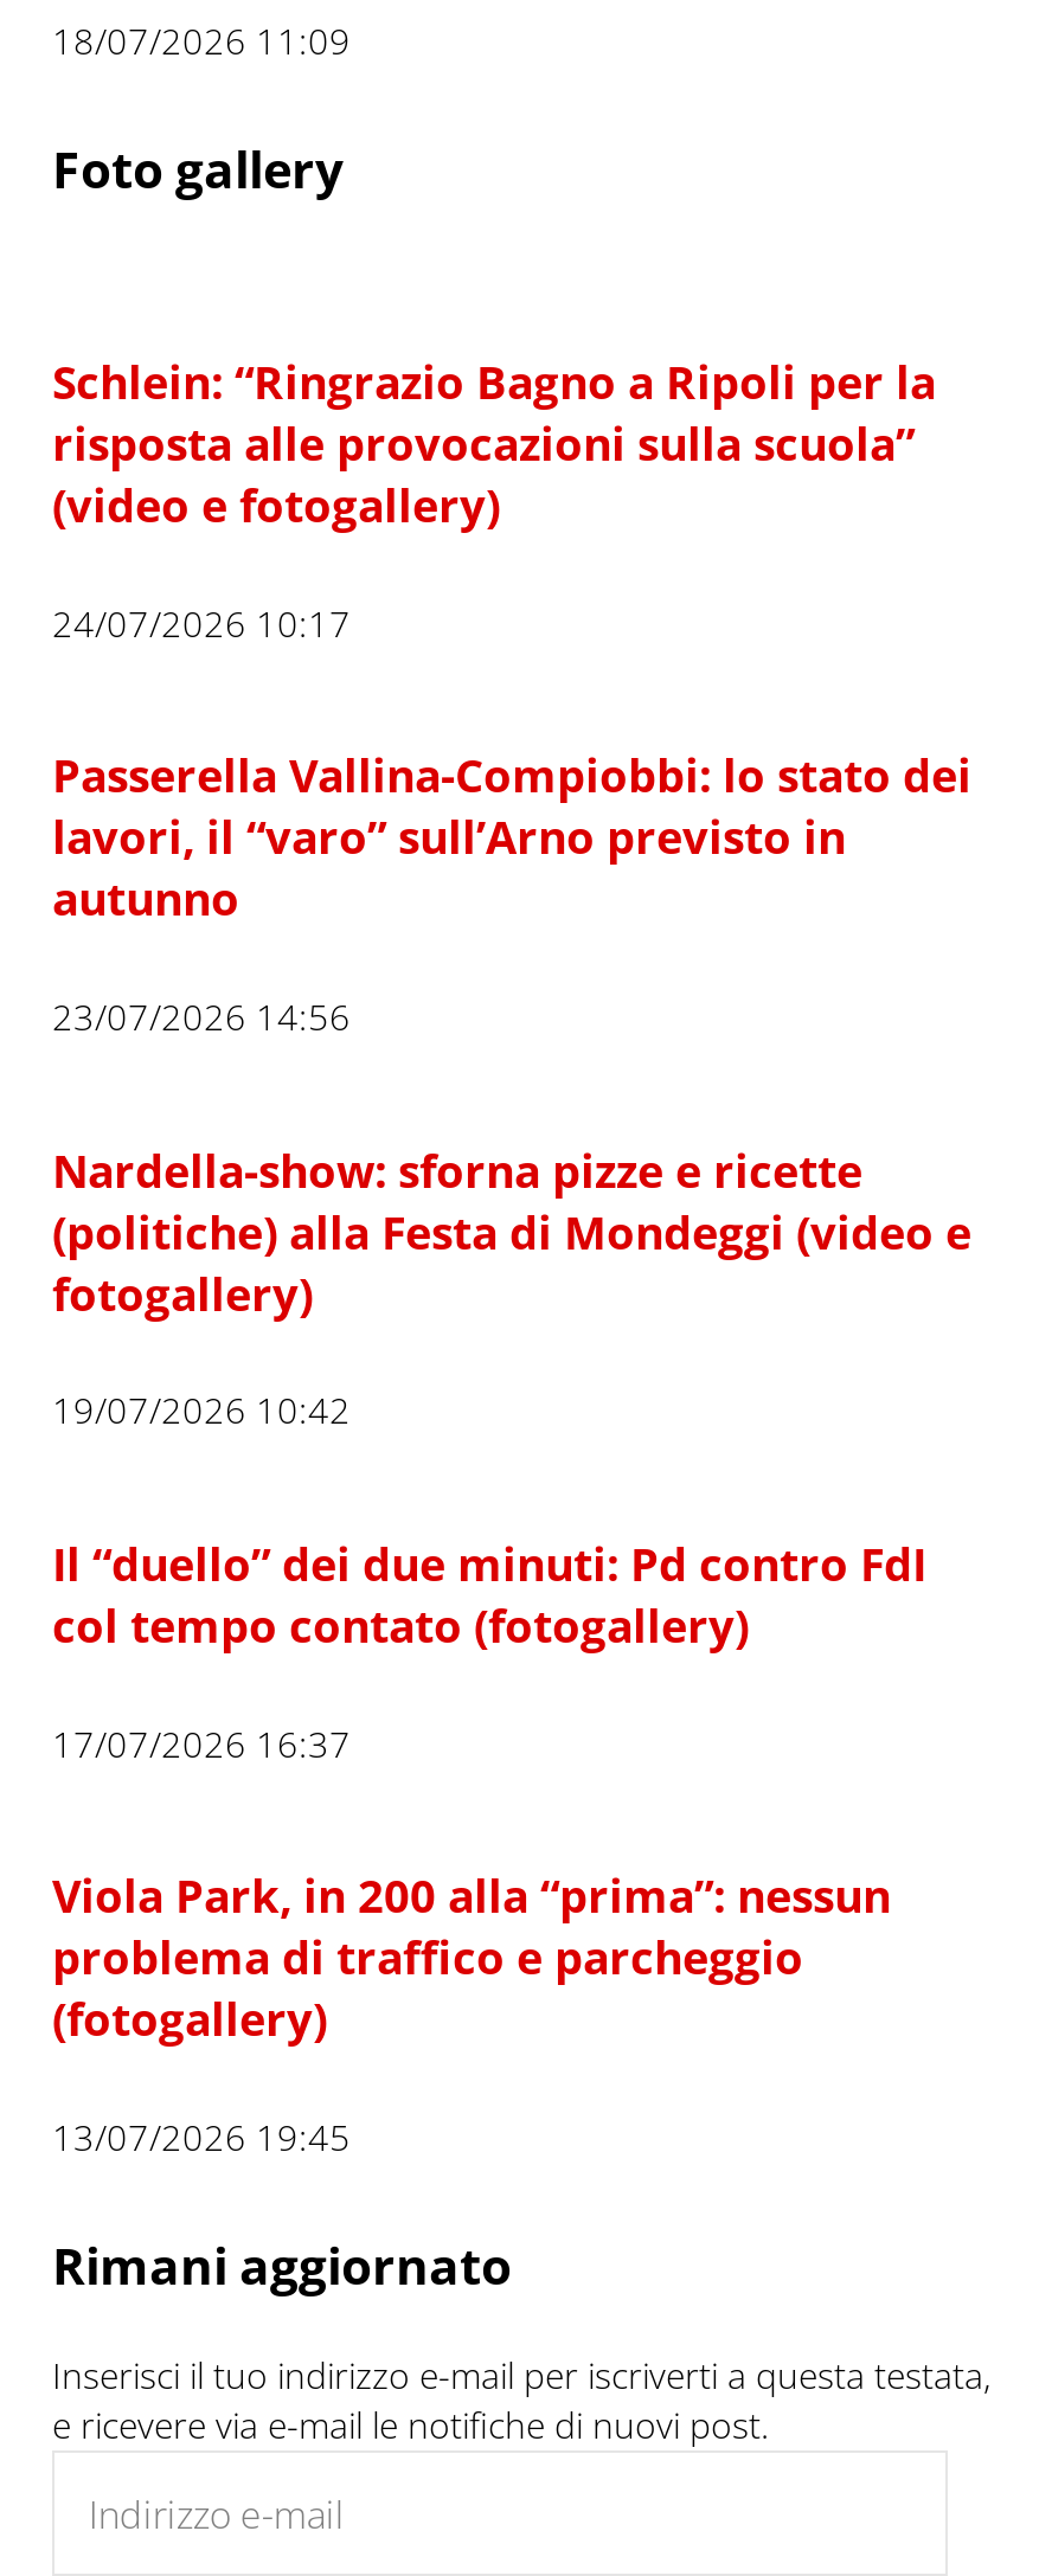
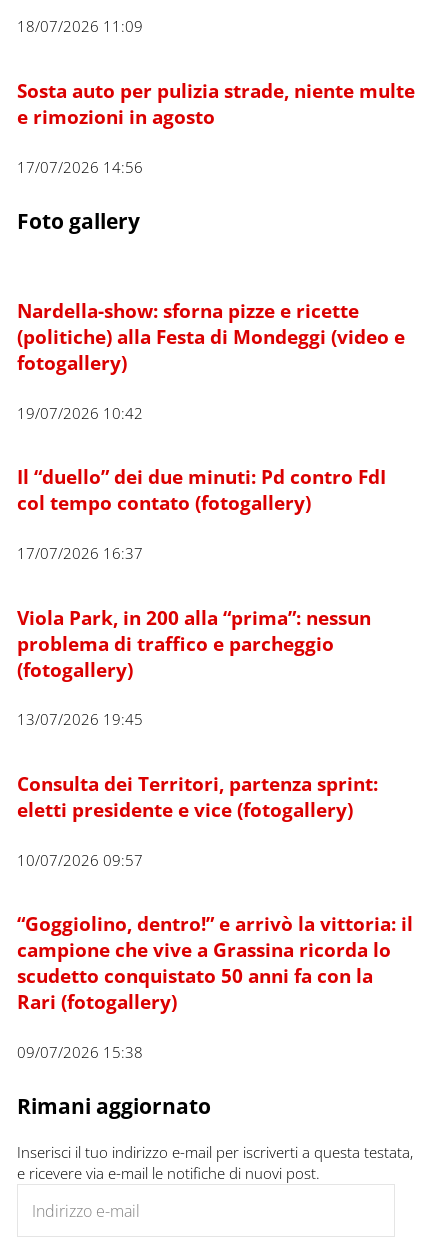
+ Sosta auto per pulizia strade, niente multe
+ e rimozioni in agosto
+ 17/07/2026 14:56

- Schlein: “Ringrazio Bagno a Ripoli per la
- risposta alle provocazioni sulla scuola”
- (video e fotogallery)
- 24/07/2026 10:17
- Passerella Vallina-Compiobbi: lo stato dei
- lavori, il “varo” sull’Arno previsto in
- autunno
- 23/07/2026 14:56

moved up: Nardella-show: sforna pizze e ricette | (politiche) alla Festa di Mondeggi (video e | fotogallery) | ... | (fotogallery) | 13/07/2026 19:45

+ Consulta dei Territori, partenza sprint:
+ eletti presidente e vice (fotogallery)
+ 10/07/2026 09:57
+ “Goggiolino, dentro!” e arrivò la vittoria: il
+ campione che vive a Grassina ricorda lo
+ scudetto conquistato 50 anni fa con la
+ Rari (fotogallery)
+ 09/07/2026 15:38
